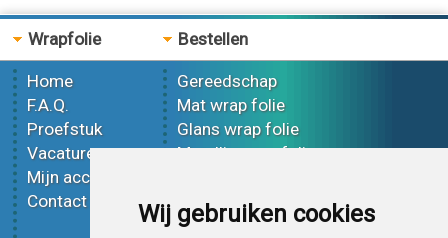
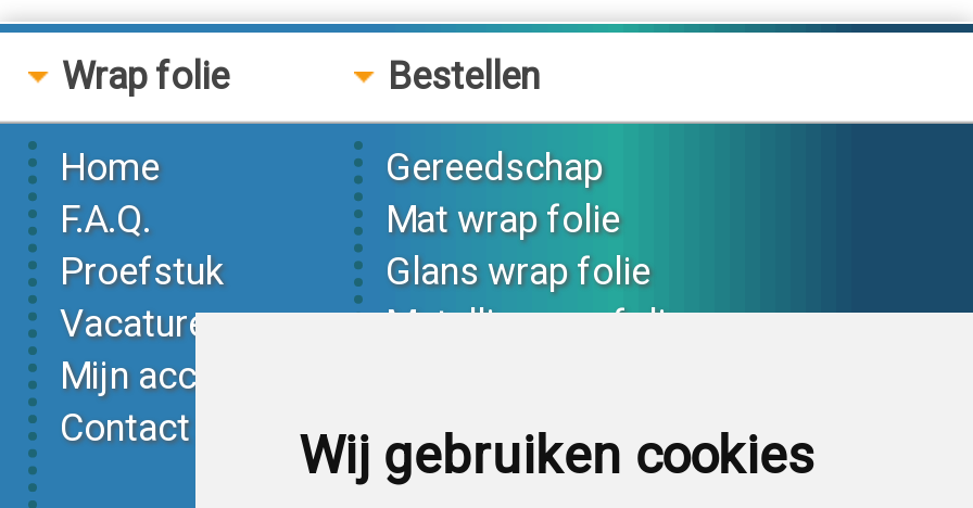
- Wrapfolie
+ Wrap folie
